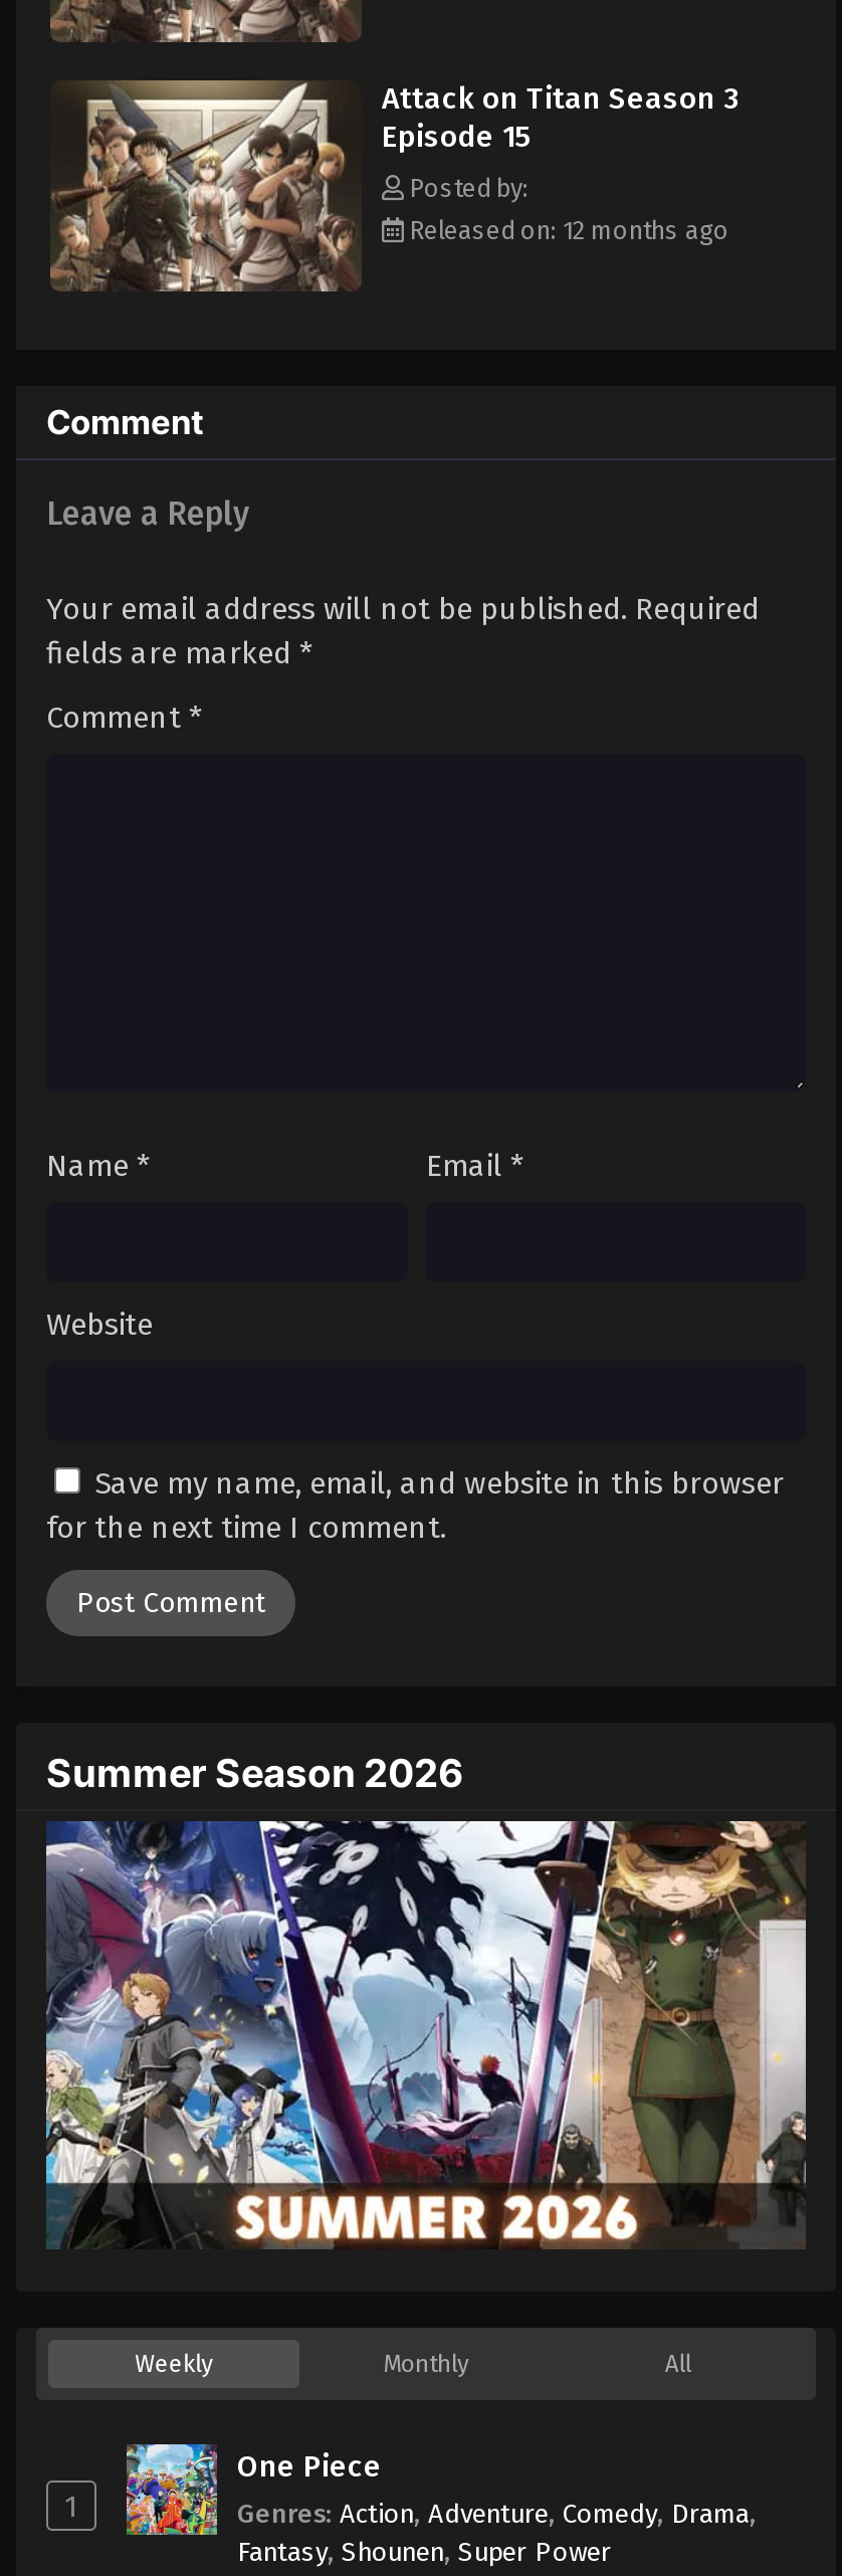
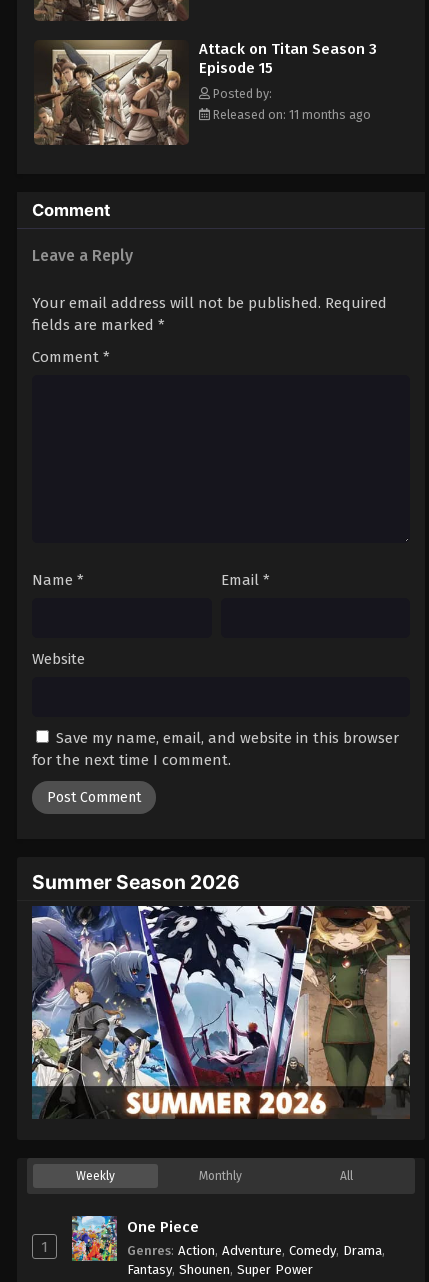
- Released on: 12 months ago
+ Released on: 11 months ago
